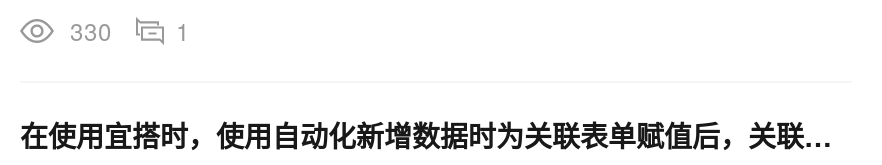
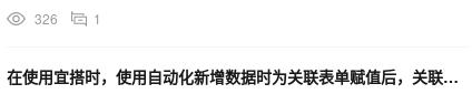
- 330 1
+ 326 1
